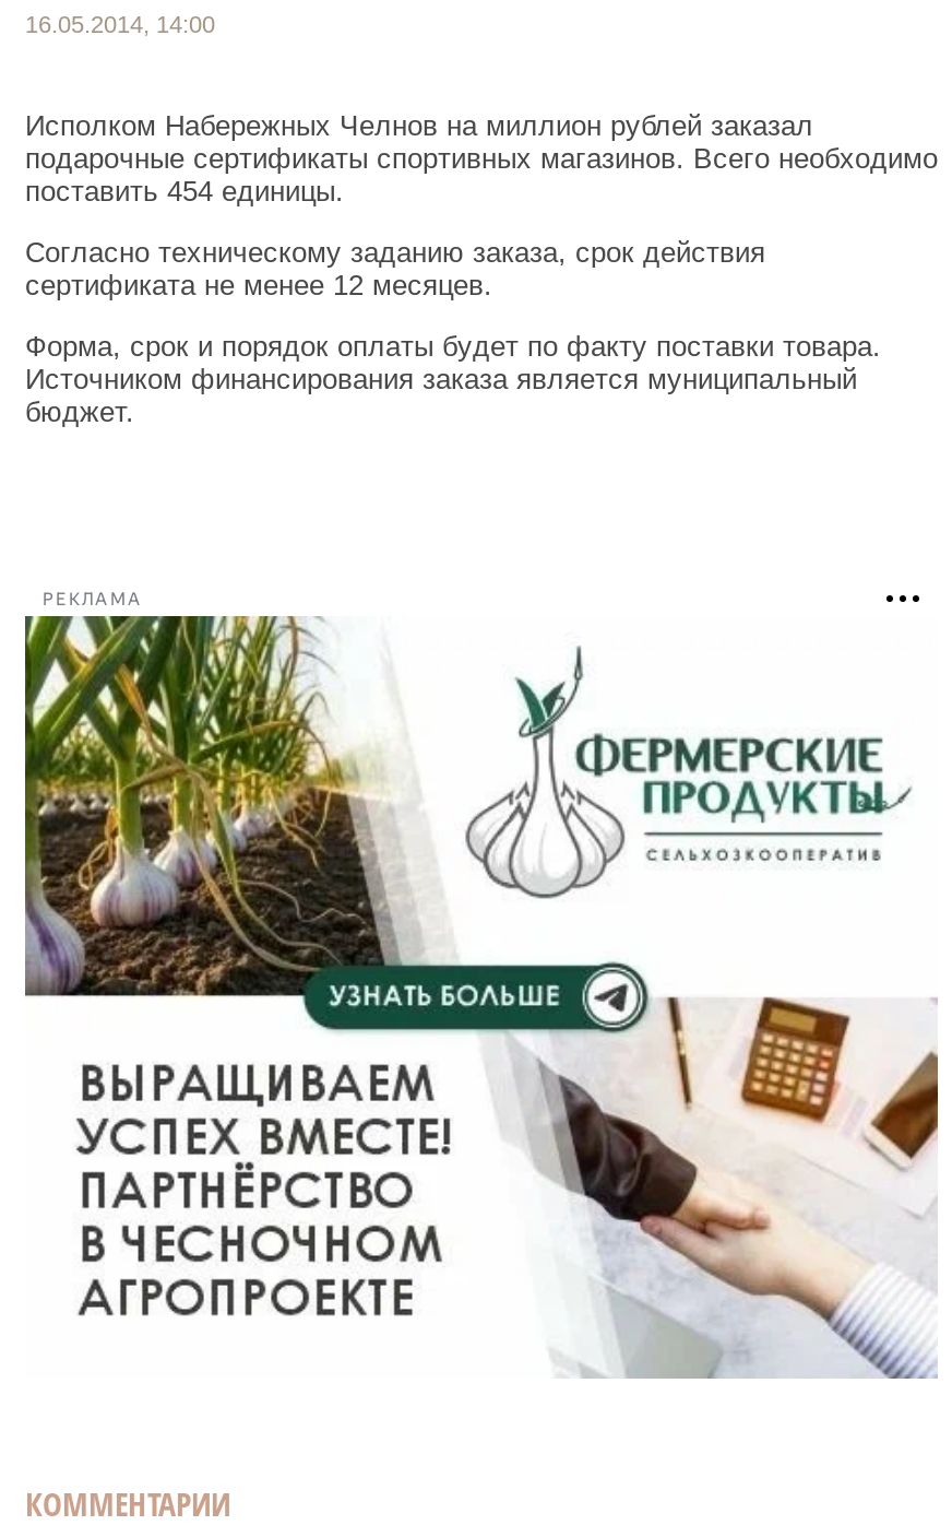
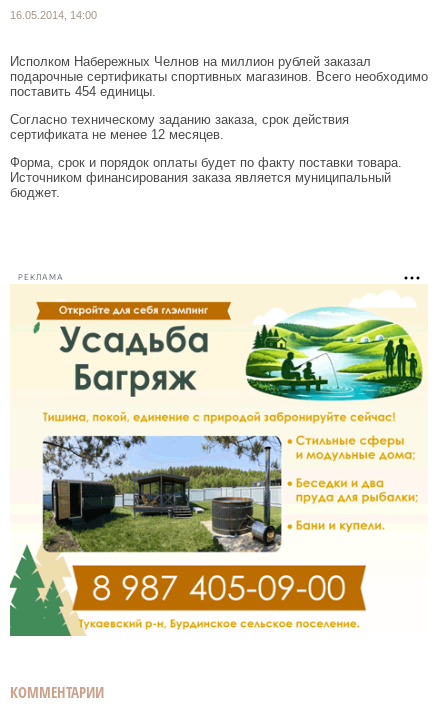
- [image]
+ [image]
